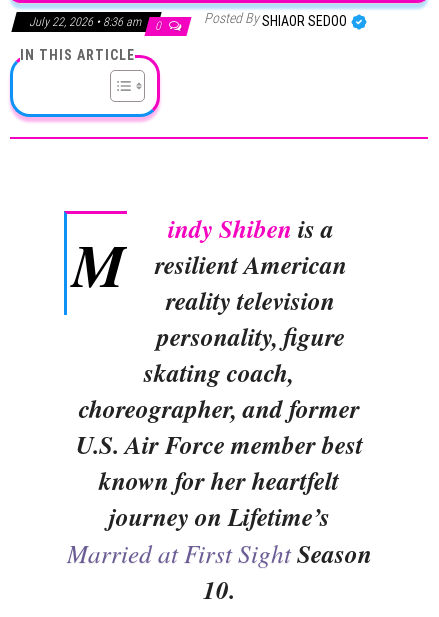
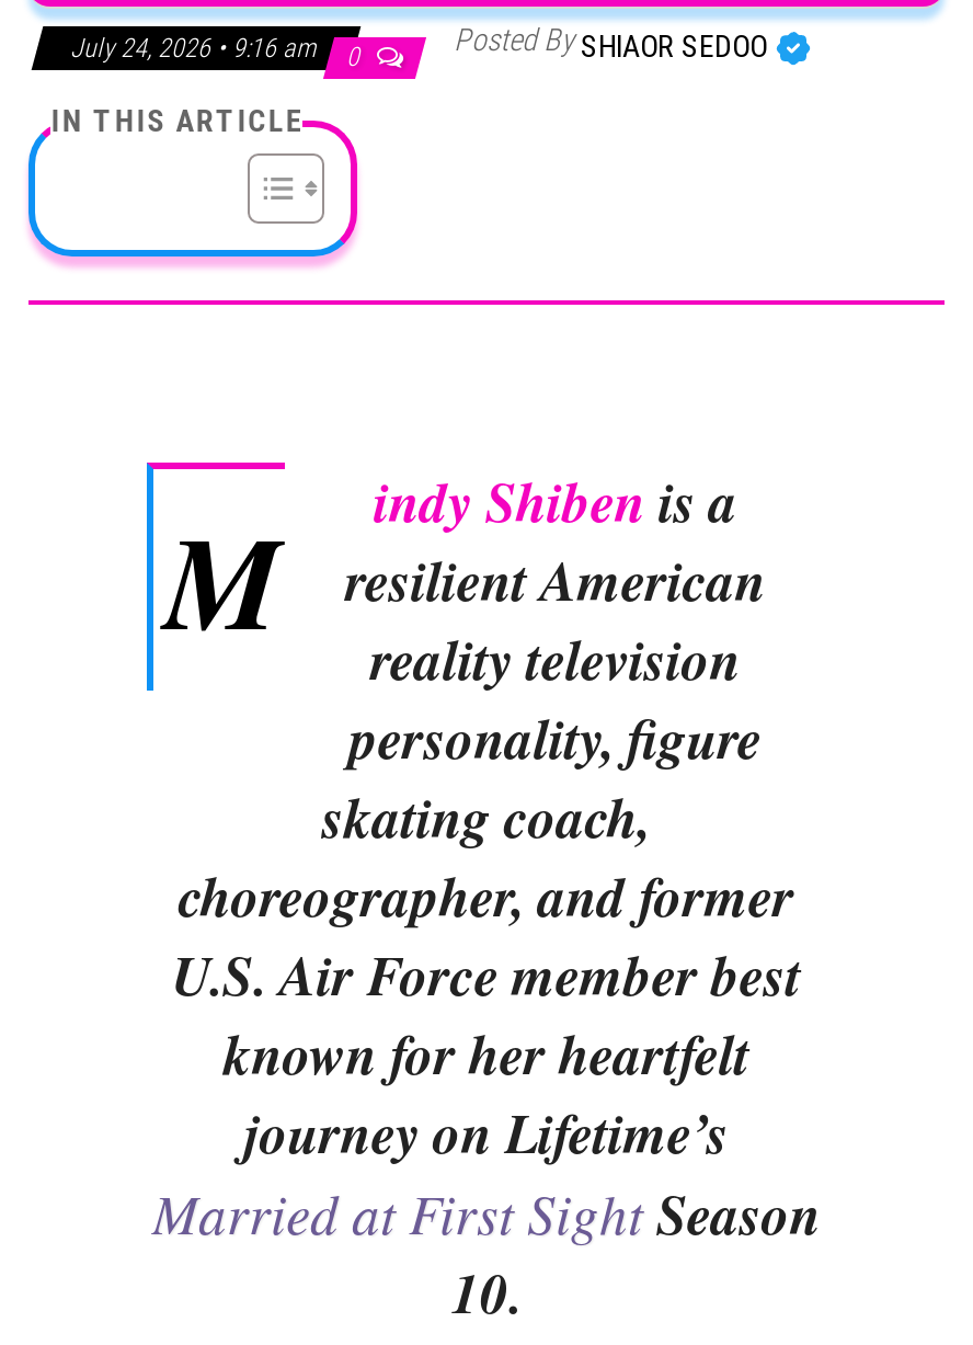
- July 22, 2026 • 8:36 am 0
+ July 24, 2026 • 9:16 am 0
